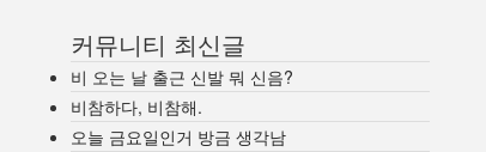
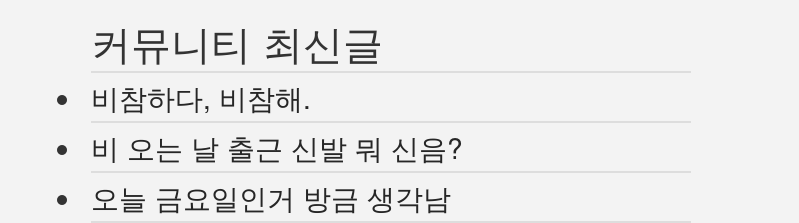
moved down: 비 오는 날 출근 신발 뭐 신음?

moved up: 비참하다, 비참해.
